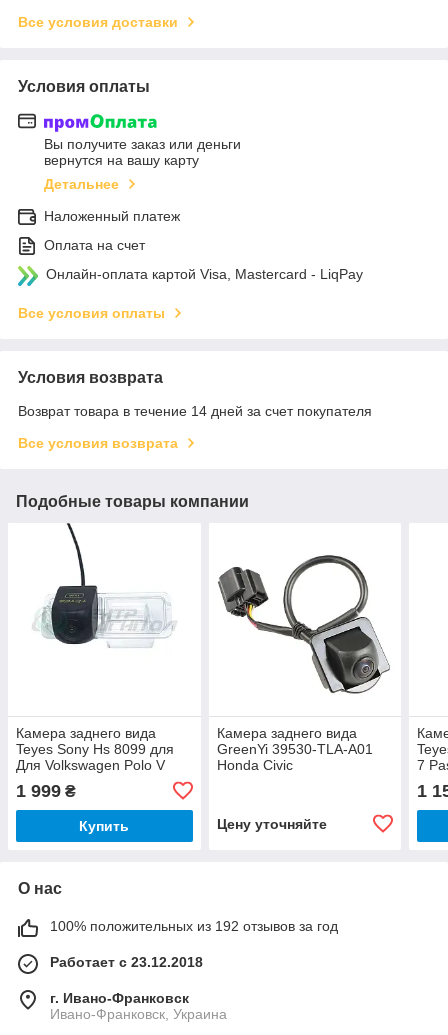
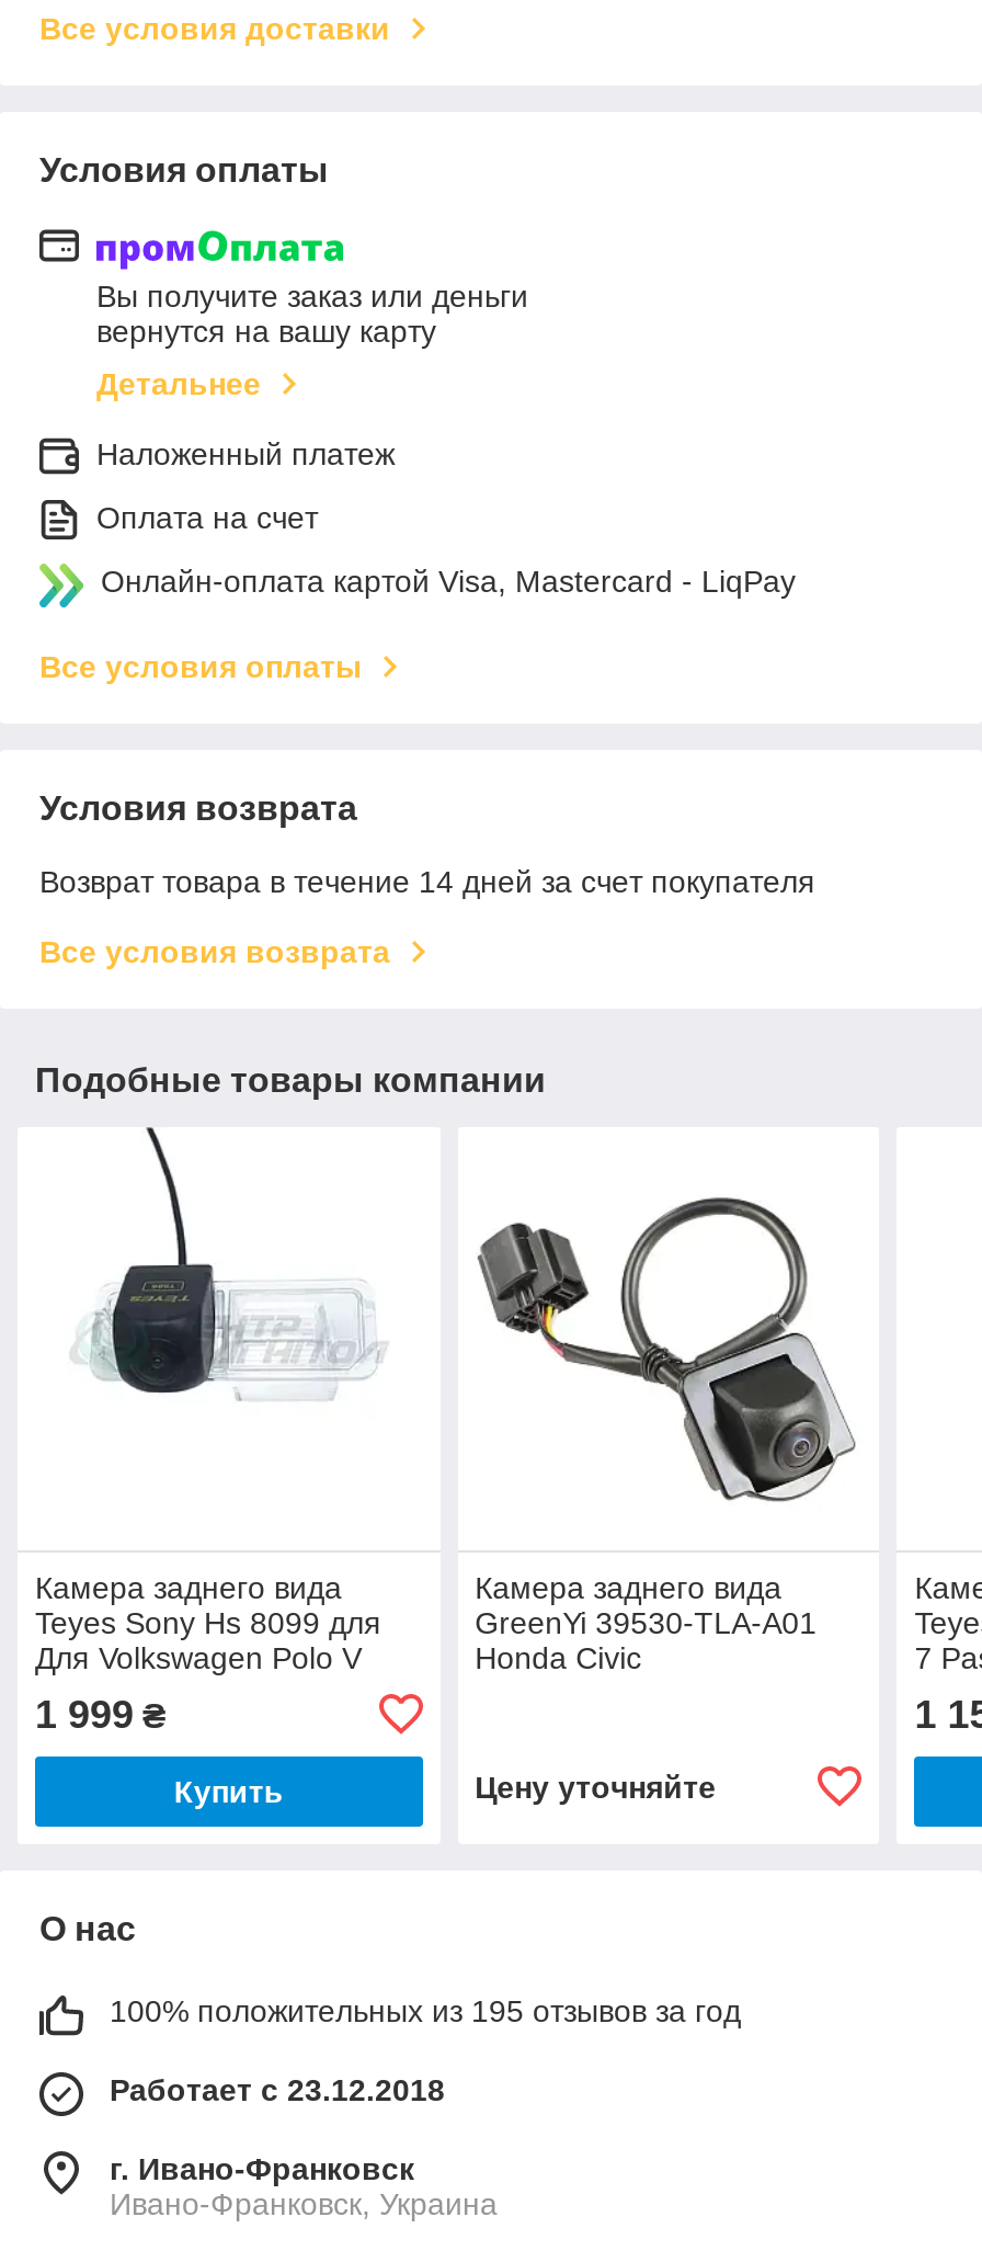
- 100% положительных из 192 отзывов за год
+ 100% положительных из 195 отзывов за год
